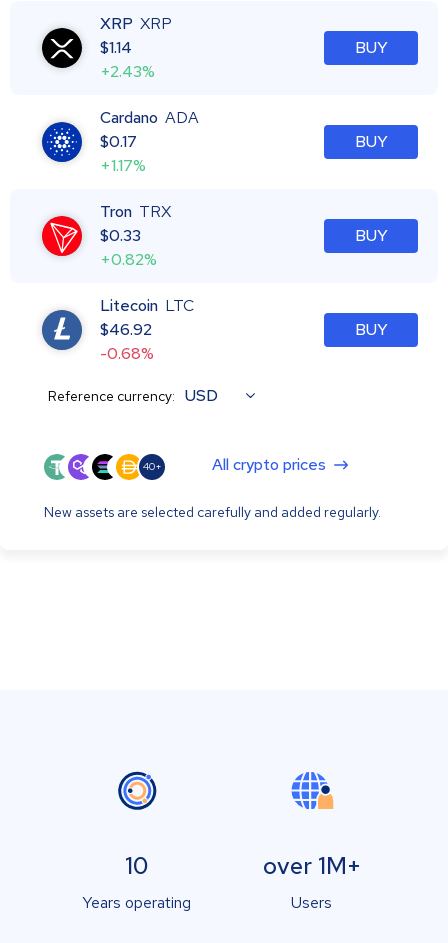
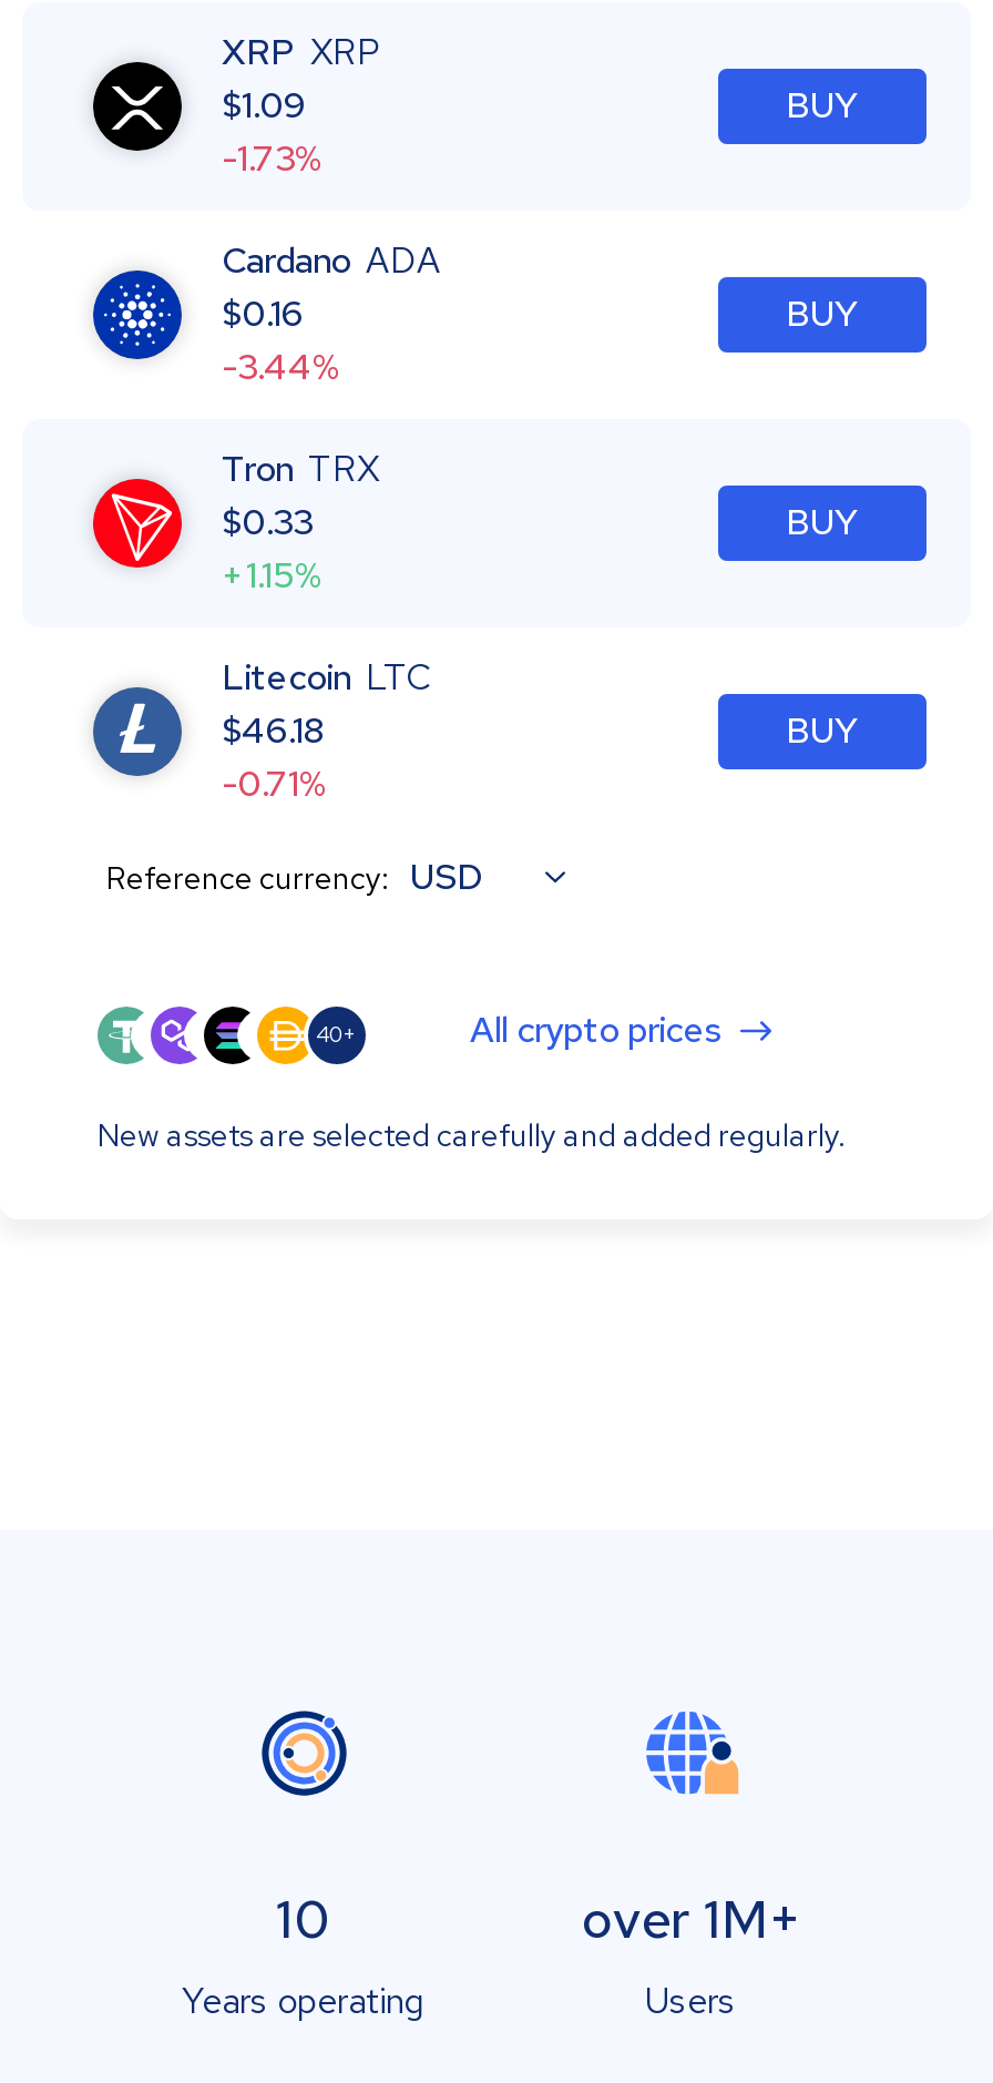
- $1.14
+ $1.09

- +2.43%
+ -1.73%

- $0.17
+ $0.16

- +1.17%
+ -3.44%

- +0.82%
+ +1.15%

- $46.92
+ $46.18

- -0.68%
+ -0.71%
